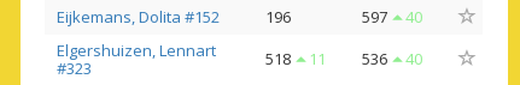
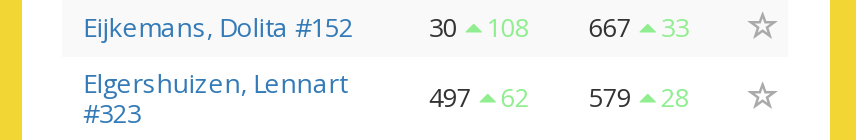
- 196
- 597
- 40
+ 30
+ 108
+ 667
+ 33

- 518
+ 497

- 11
+ 62

- 536
+ 579

- 40
+ 28
